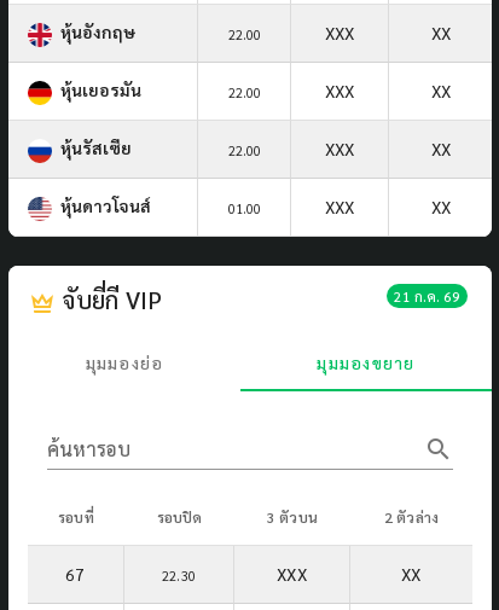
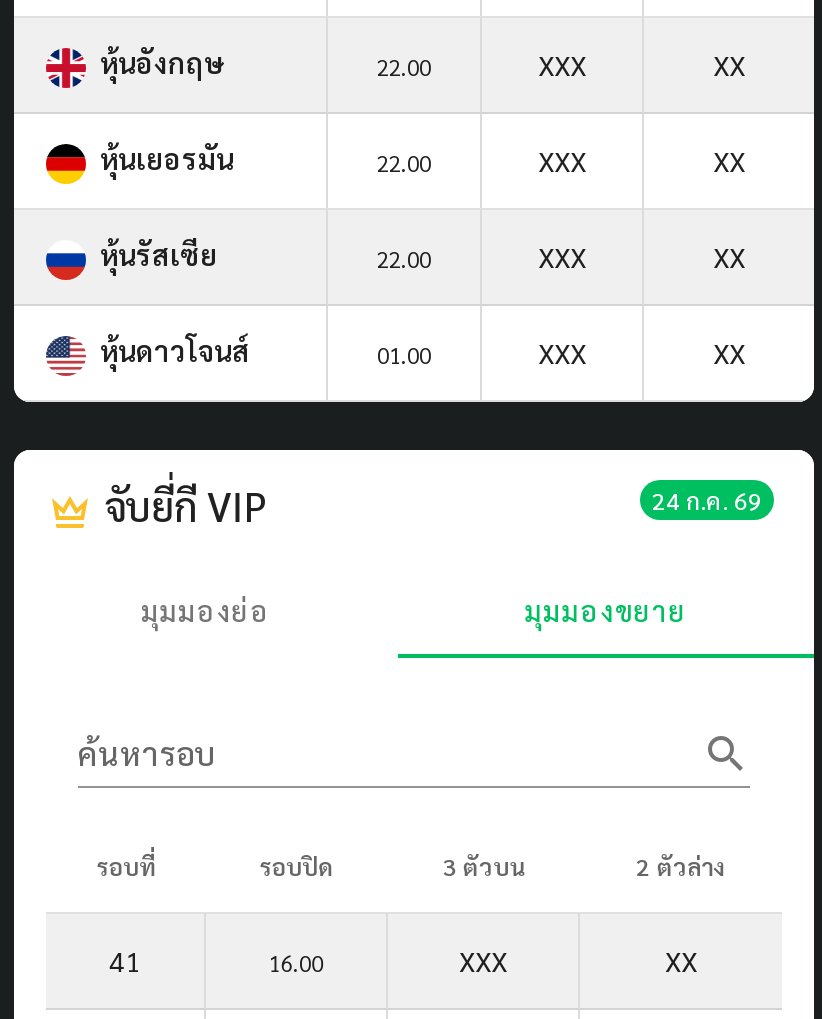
- 21 ก.ค. 69
+ 24 ก.ค. 69

- 67
+ 41

- 22.30
+ 16.00
